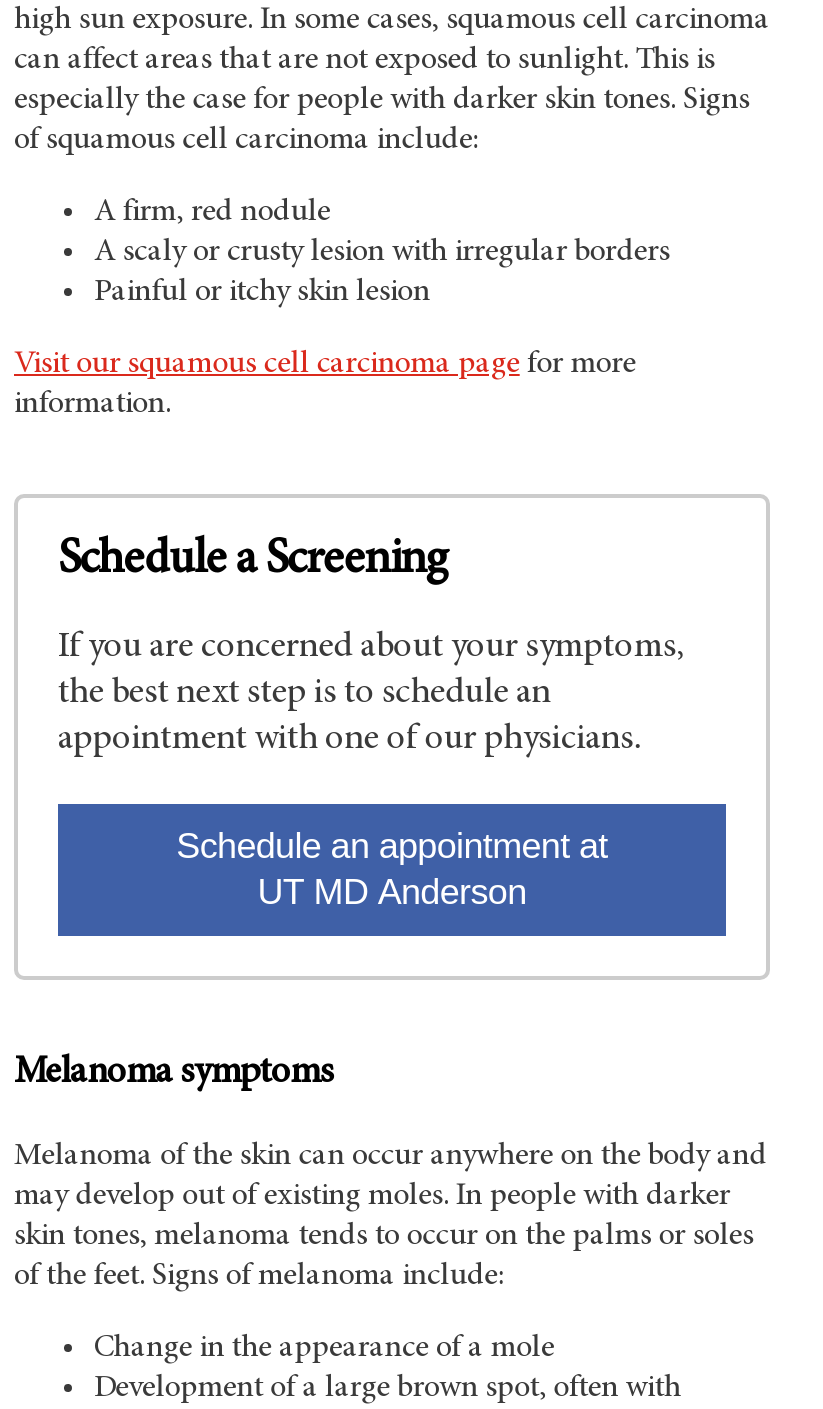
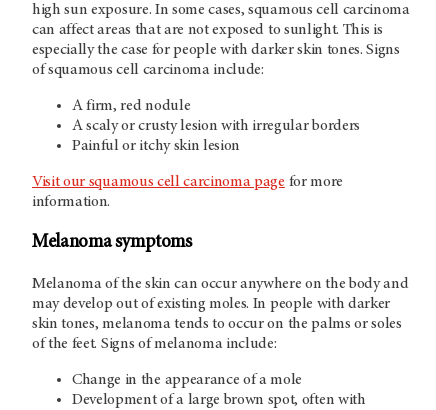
- [image]
- Schedule a Screening
- If you are concerned about your symptoms,
- the best next step is to schedule an
- appointment with one of our physicians.
- Schedule an appointment at
- UT MD Anderson
